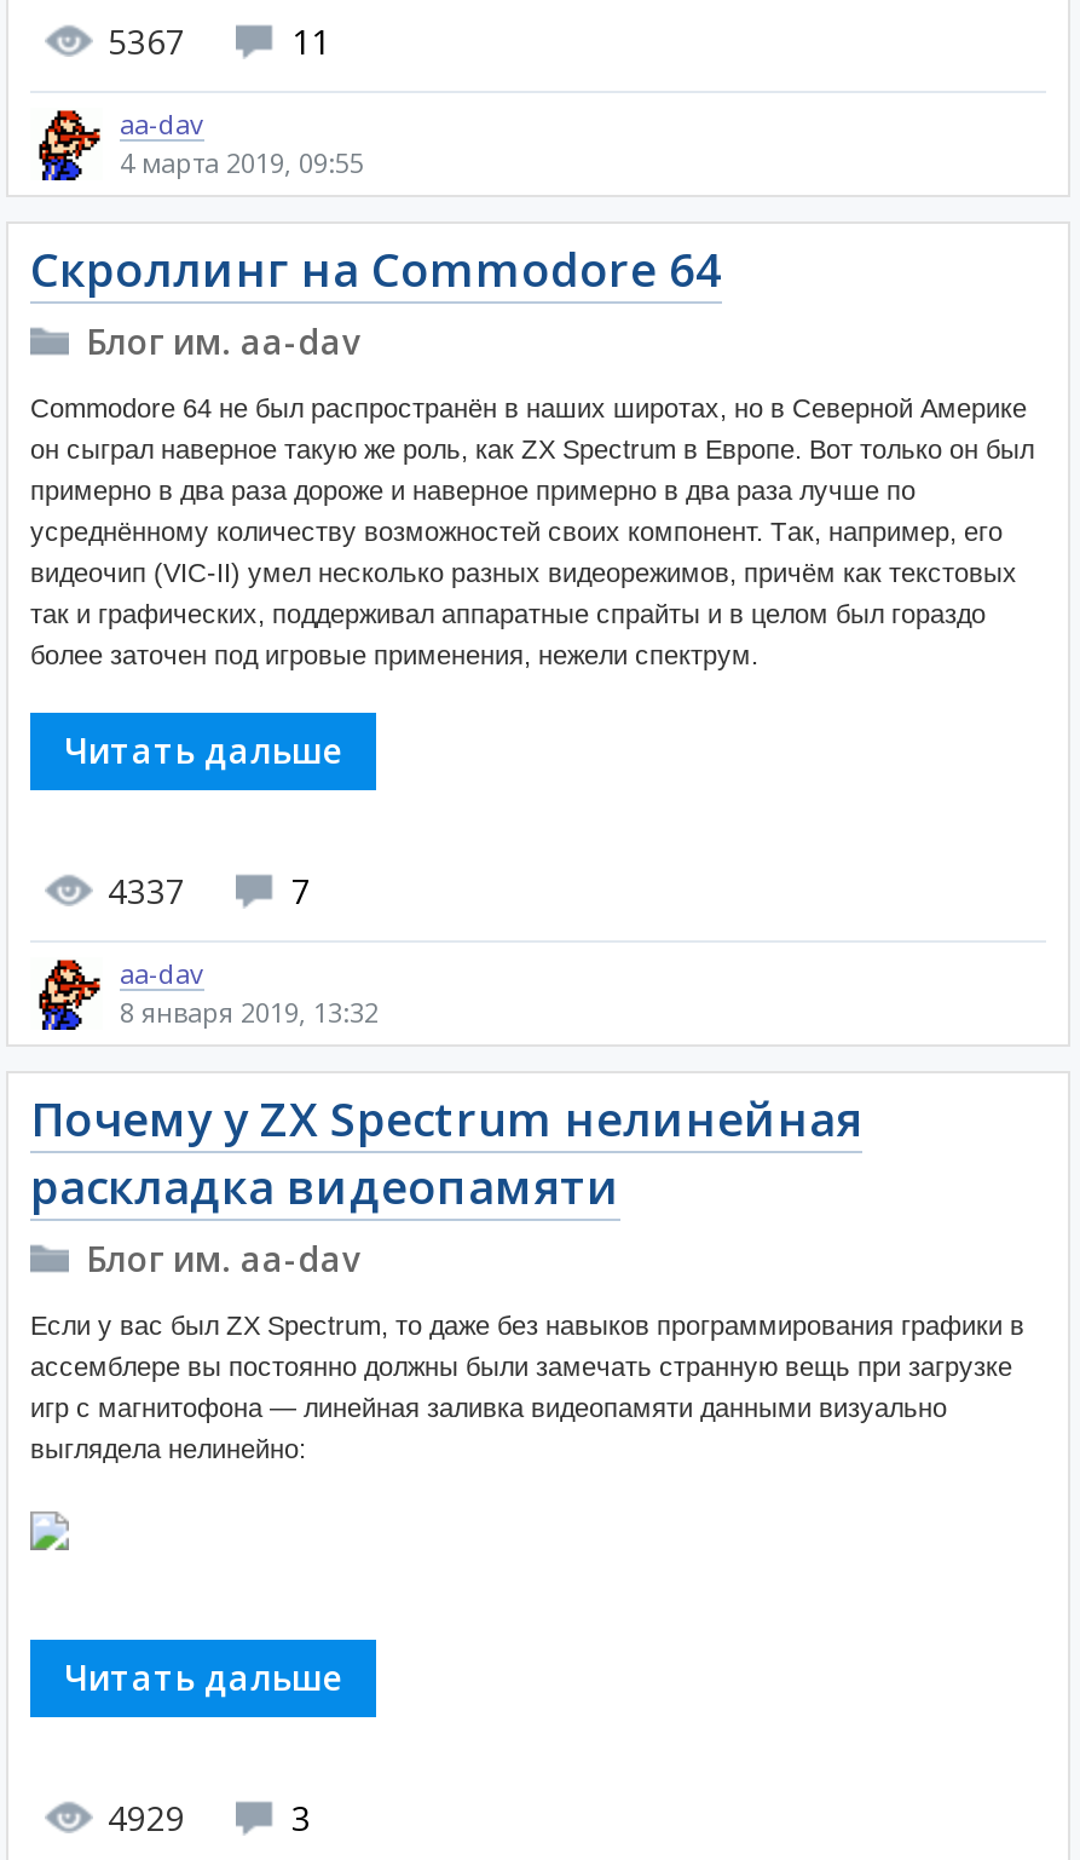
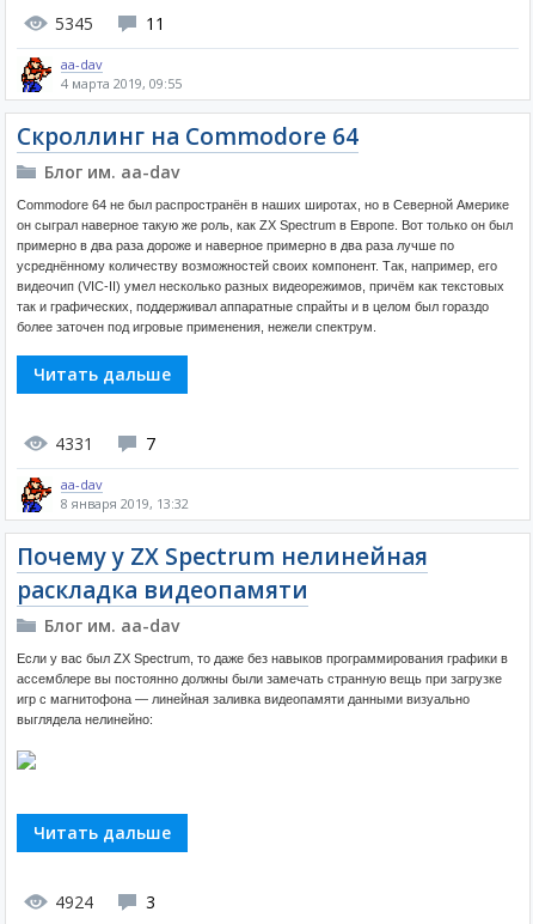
- 5367
+ 5345

- 4337
+ 4331

- 4929
+ 4924
